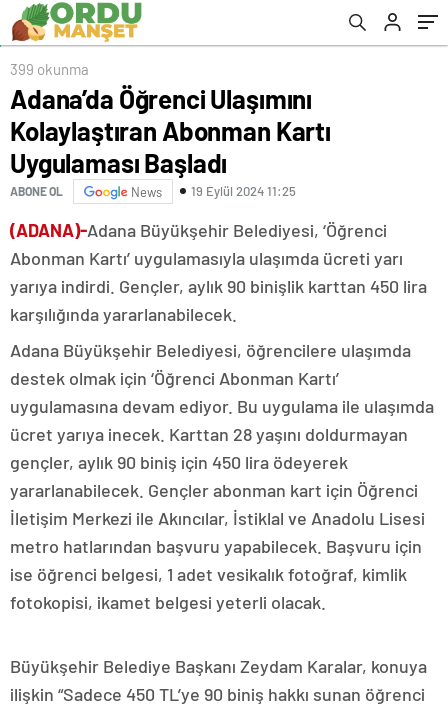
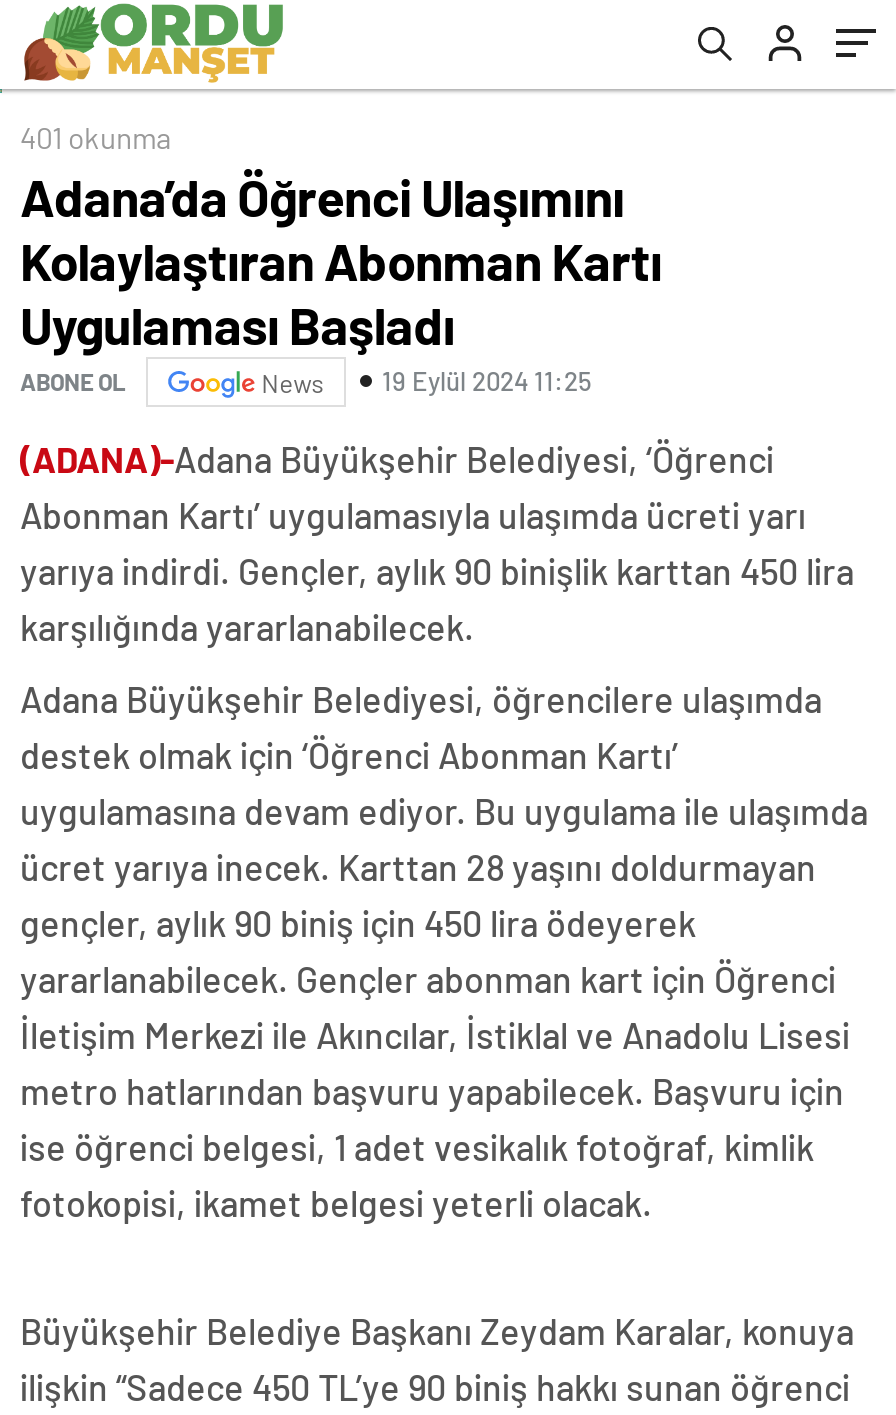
- 399 okunma
+ 401 okunma
